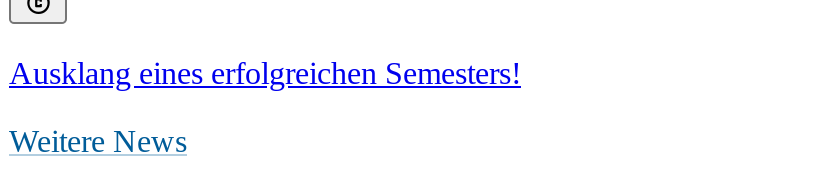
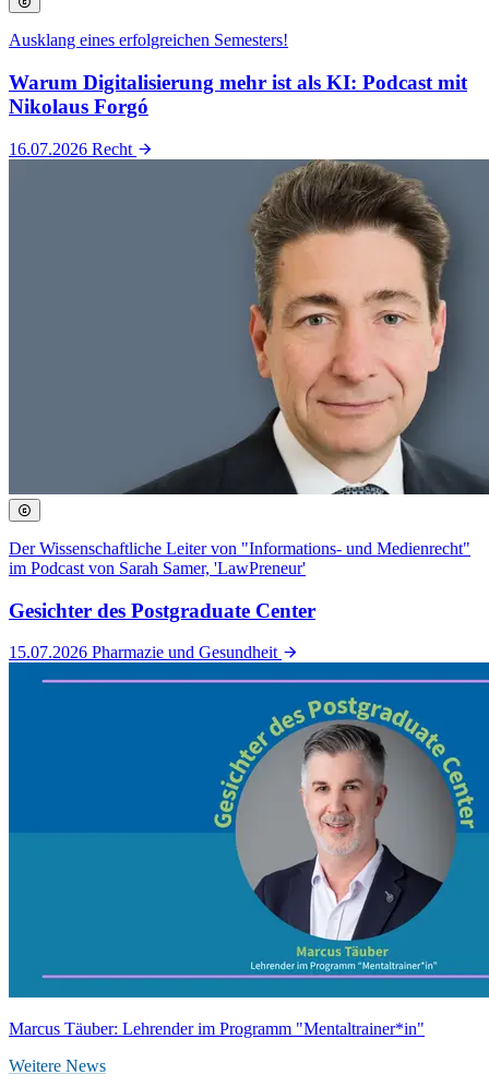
+ [image]
+ Der Wissenschaftliche Leiter von "Informations- und Medienrecht"
+ im Podcast von Sarah Samer, 'LawPreneur'
+ Gesichter des Postgraduate Center
+ 15.07.2026 Pharmazie und Gesundheit

+ [image]
+ Warum Digitalisierung mehr ist als KI: Podcast mit
+ Nikolaus Forgó
+ 16.07.2026 Recht

+ Marcus Täuber: Lehrender im Programm "Mentaltrainer*in"
